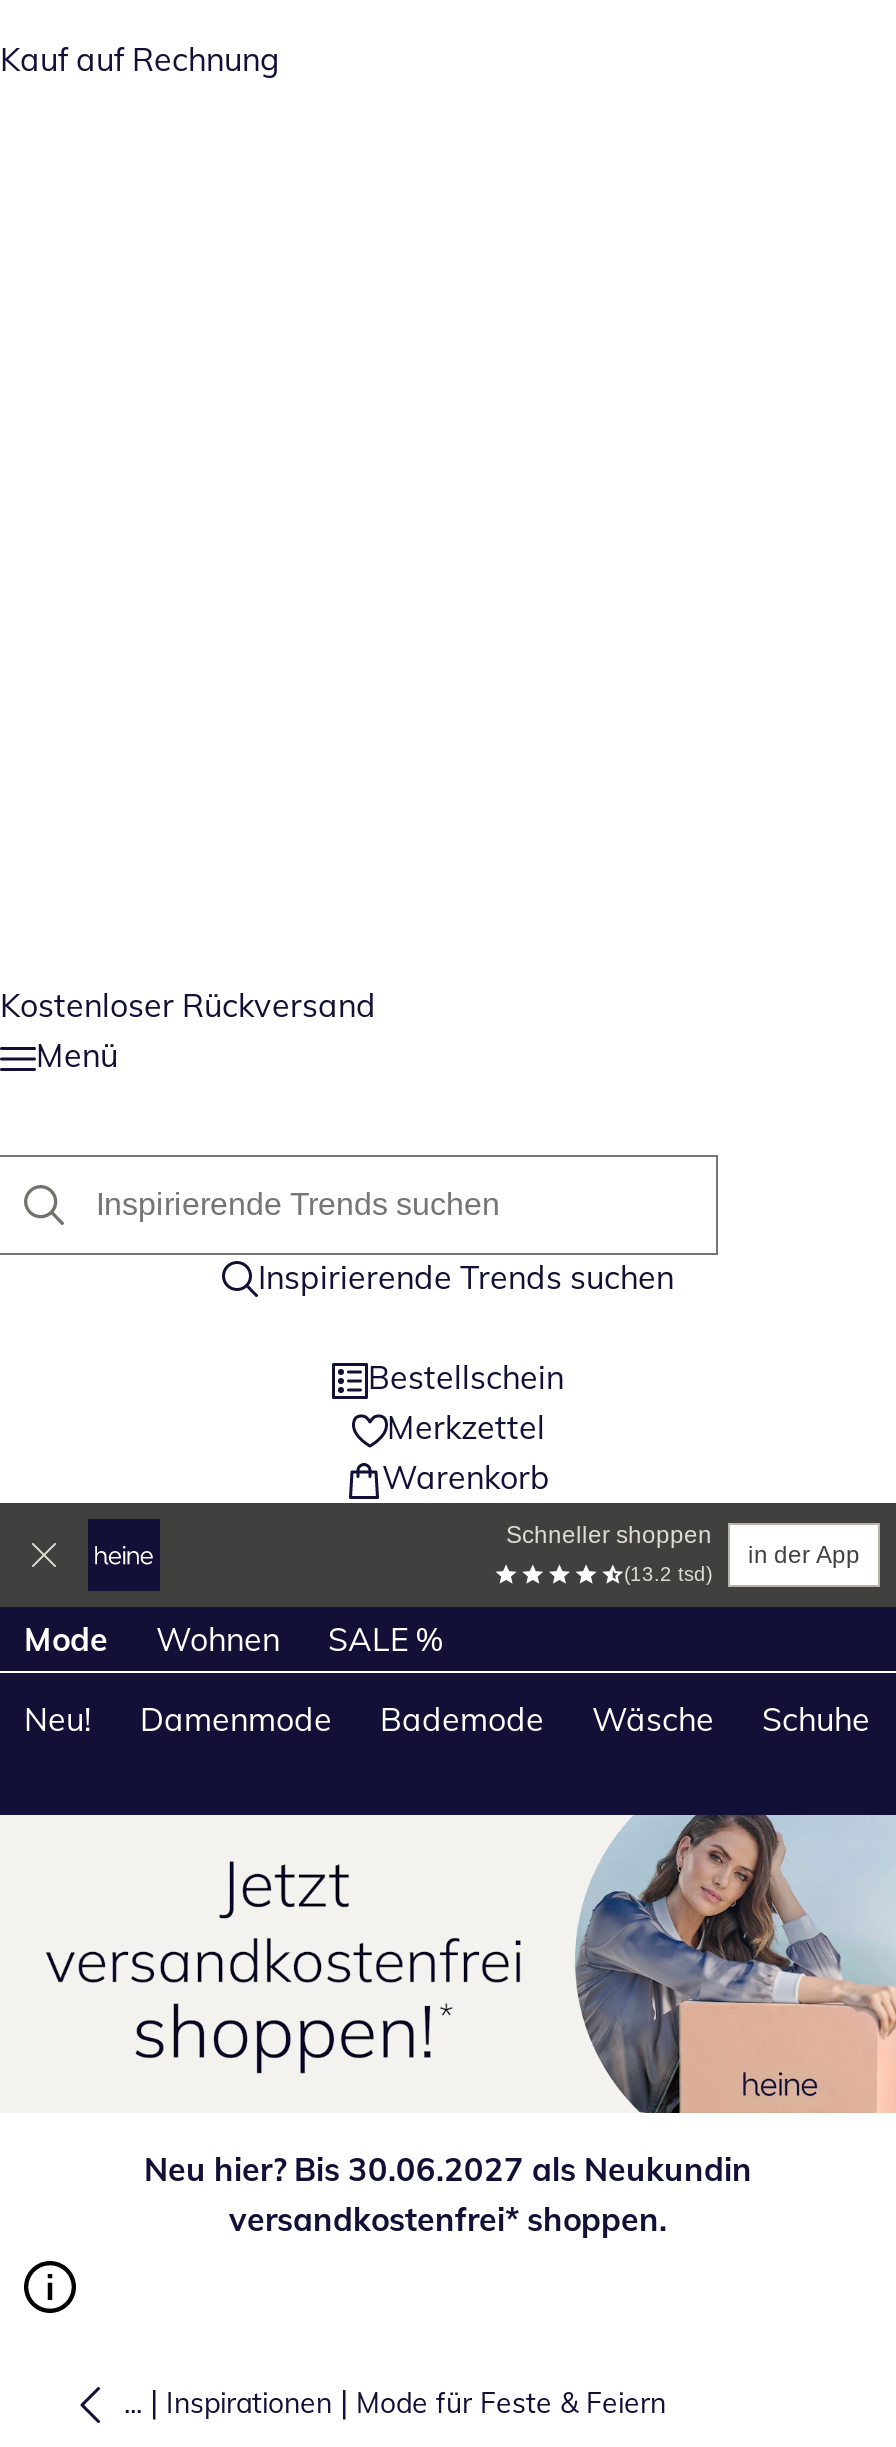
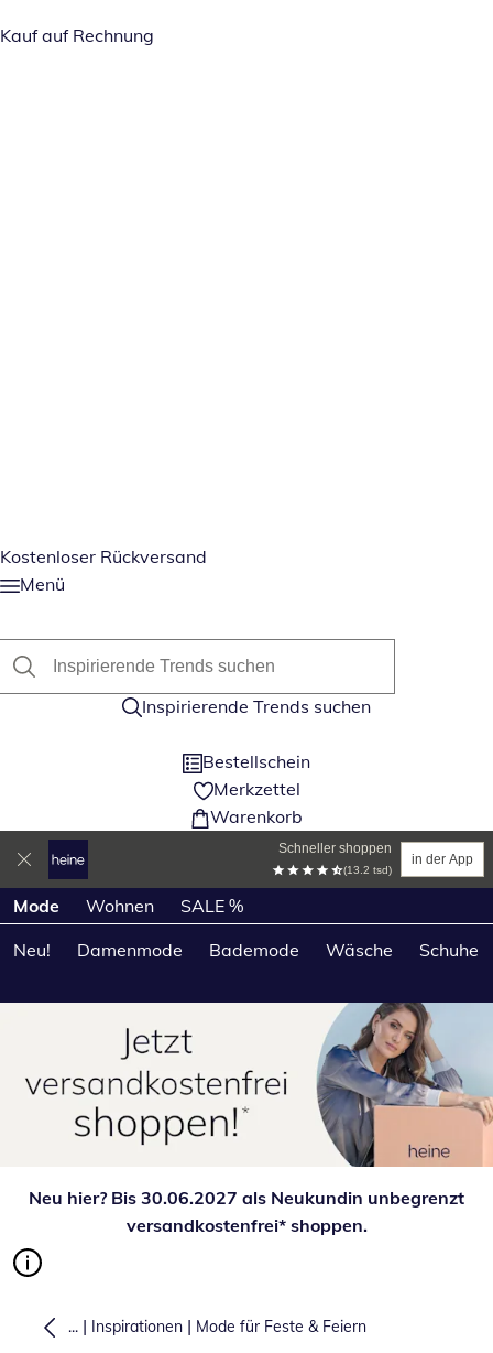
- Neu hier? Bis 30.06.2027 als Neukundin
+ Neu hier? Bis 30.06.2027 als Neukundin unbegrenzt
